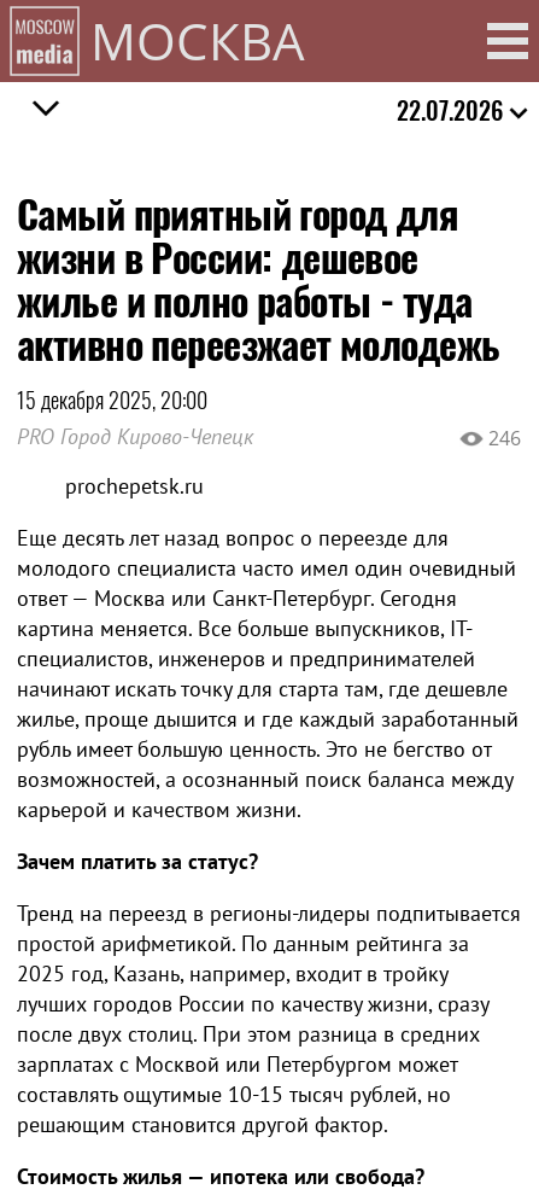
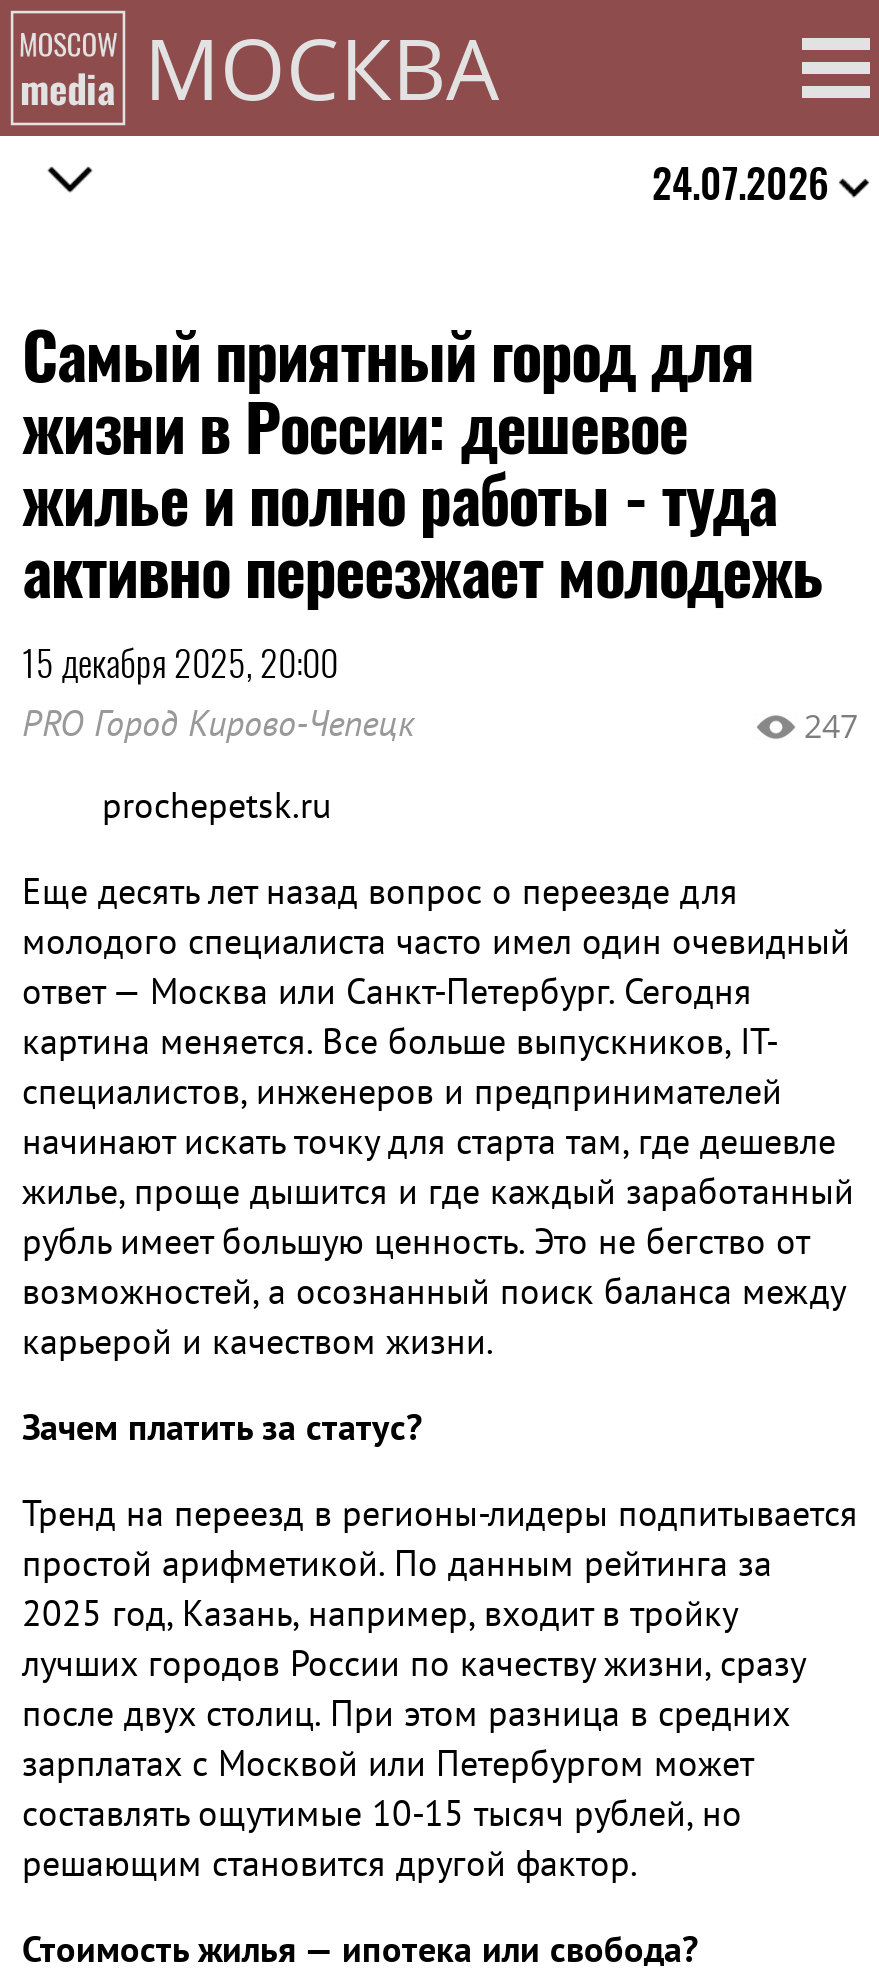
- 22.07.2026
+ 24.07.2026

- 246
+ 247
